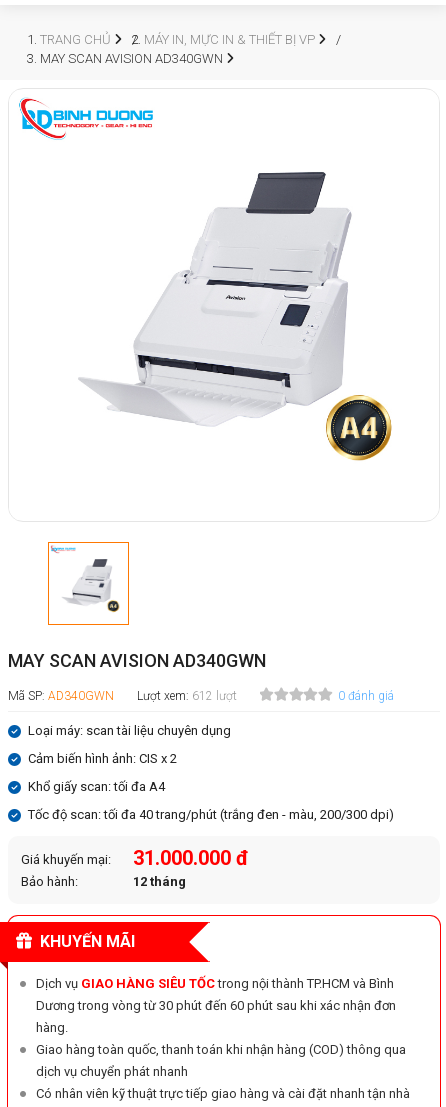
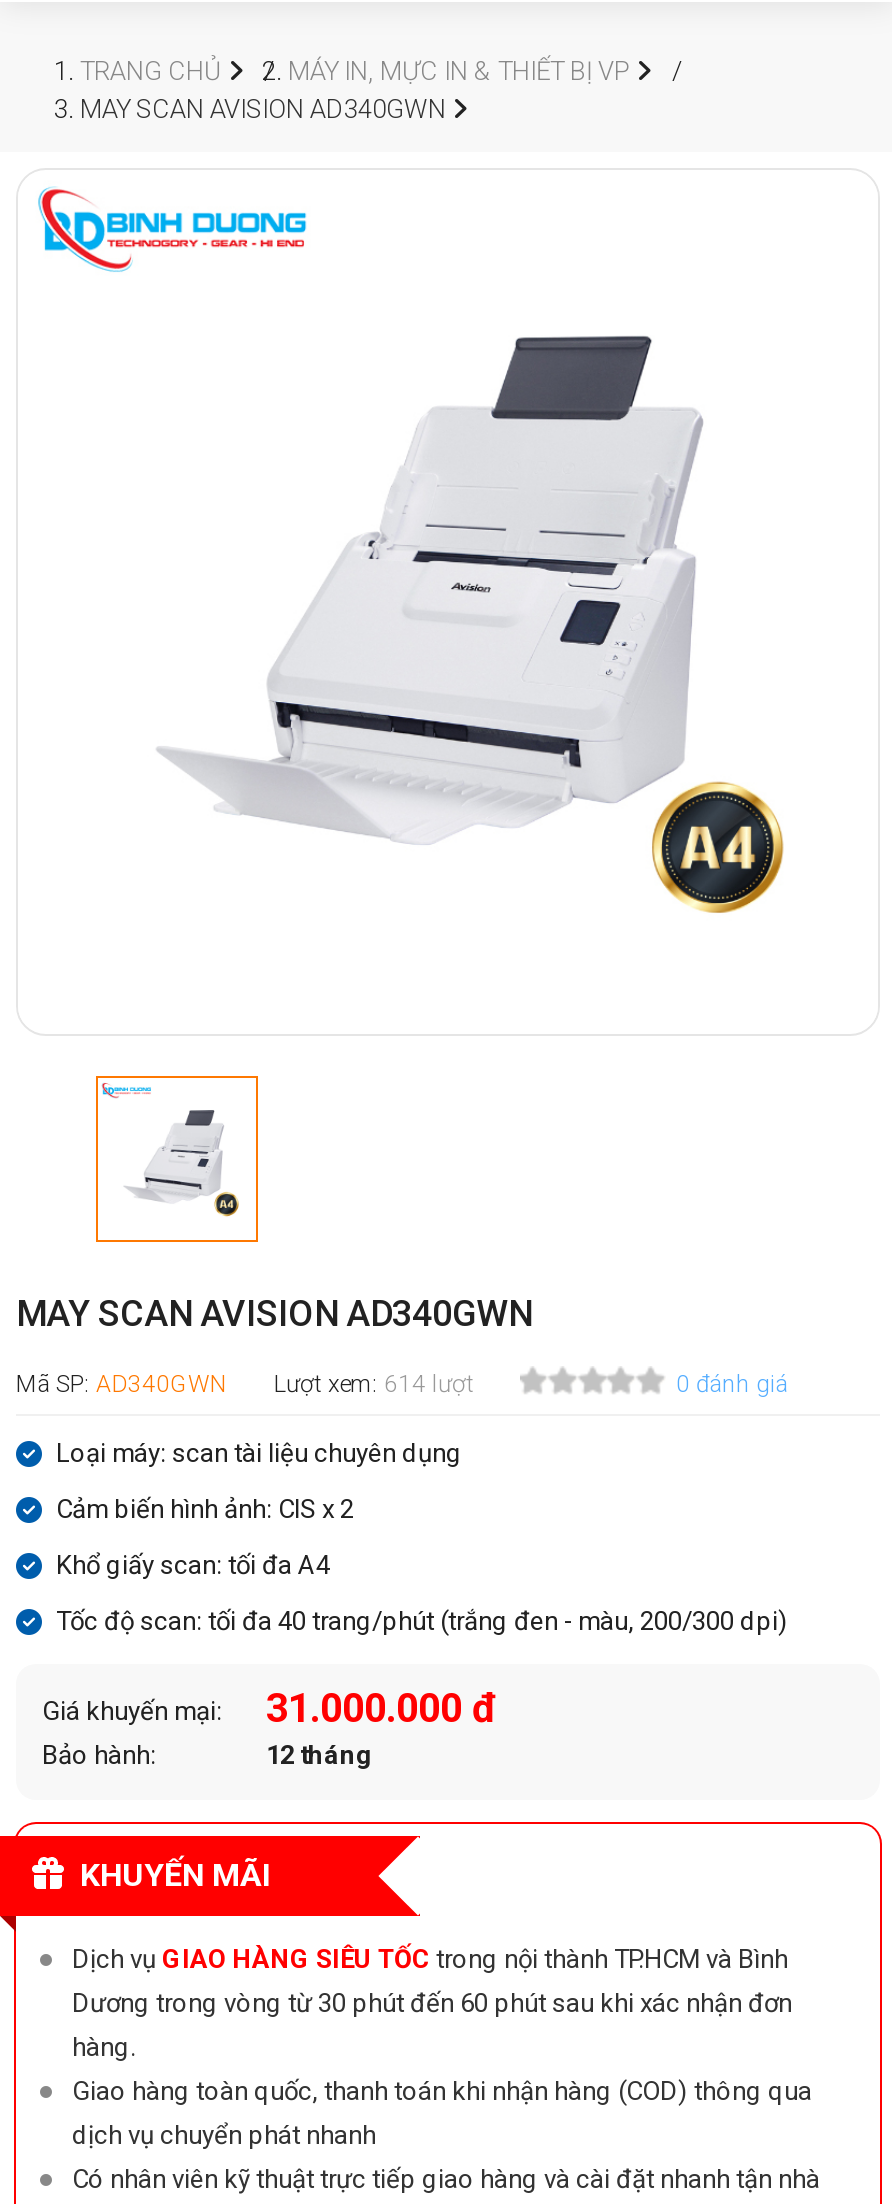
- Mã SP: AD340GWN Lượt xem: 612 lượt
+ Mã SP: AD340GWN Lượt xem: 614 lượt
